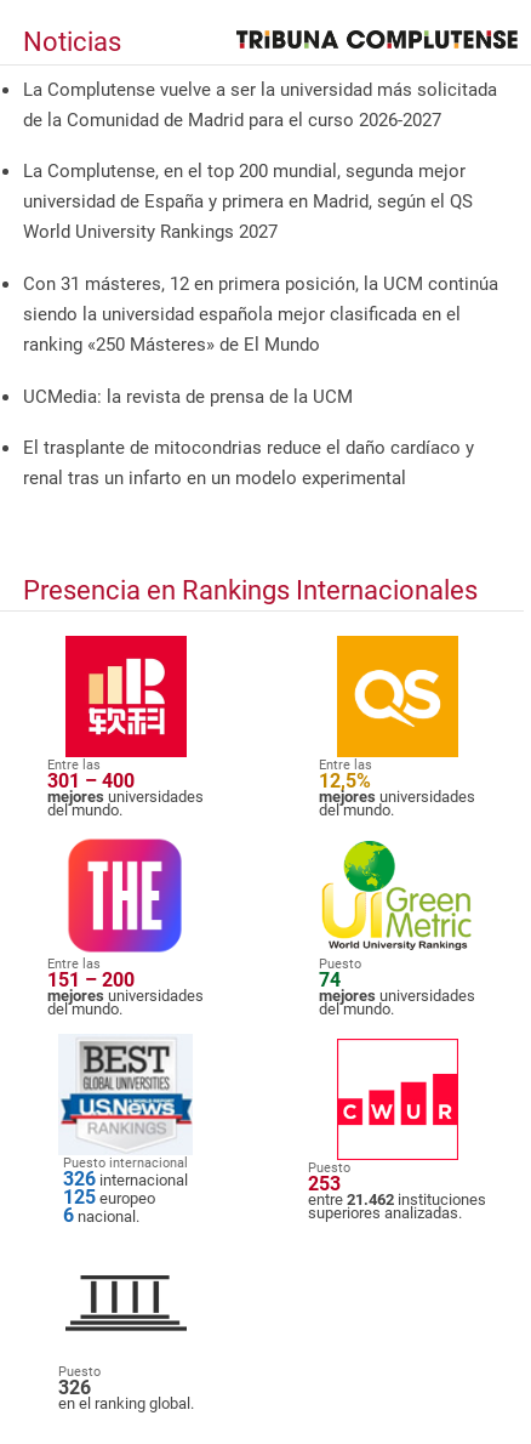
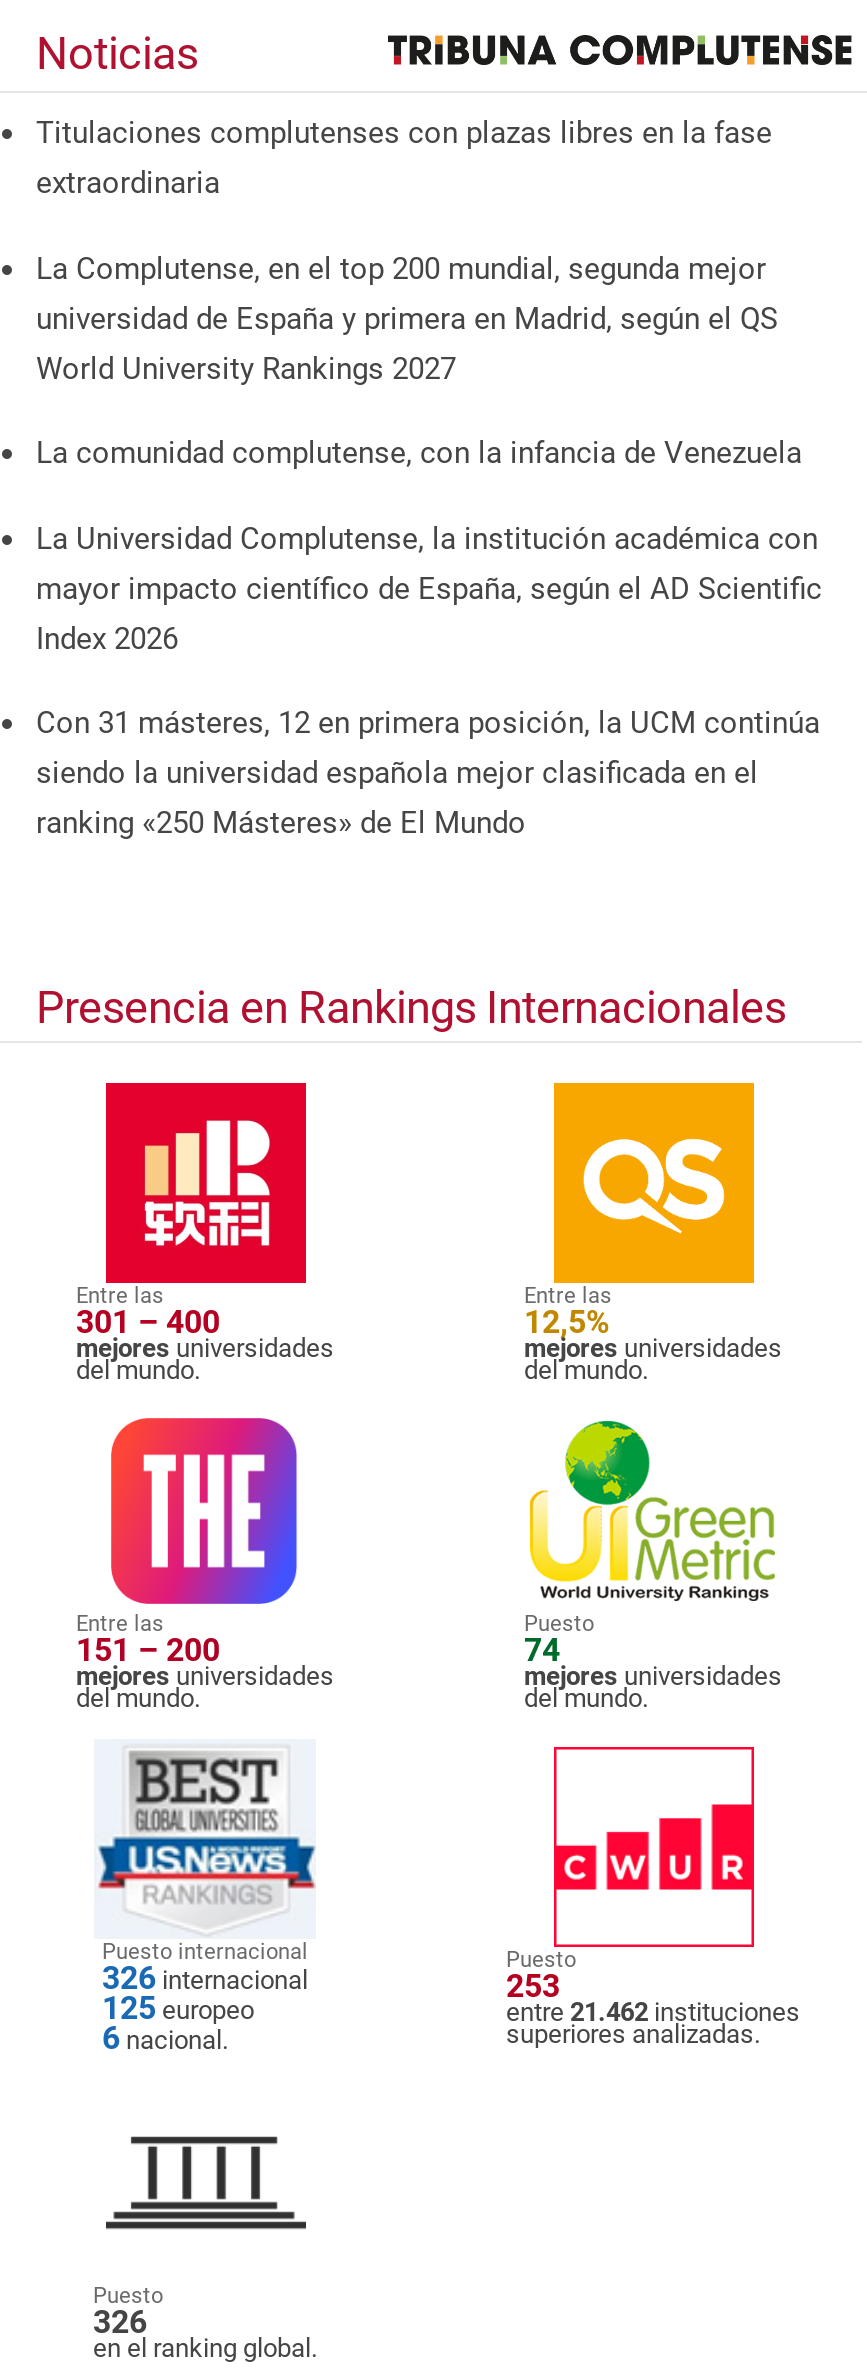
- La Complutense vuelve a ser la universidad más solicitada
- de la Comunidad de Madrid para el curso 2026-2027
+ Titulaciones complutenses con plazas libres en la fase
+ extraordinaria

+ La comunidad complutense, con la infancia de Venezuela
+ La Universidad Complutense, la institución académica con
+ mayor impacto científico de España, según el AD Scientific
+ Index 2026

moved down: Con 31 másteres, 12 en primera posición, la UCM continúa | siendo la universidad española mejor clasificada en el | ranking «250 Másteres» de El Mundo

- UCMedia: la revista de prensa de la UCM
- El trasplante de mitocondrias reduce el daño cardíaco y
- renal tras un infarto en un modelo experimental
